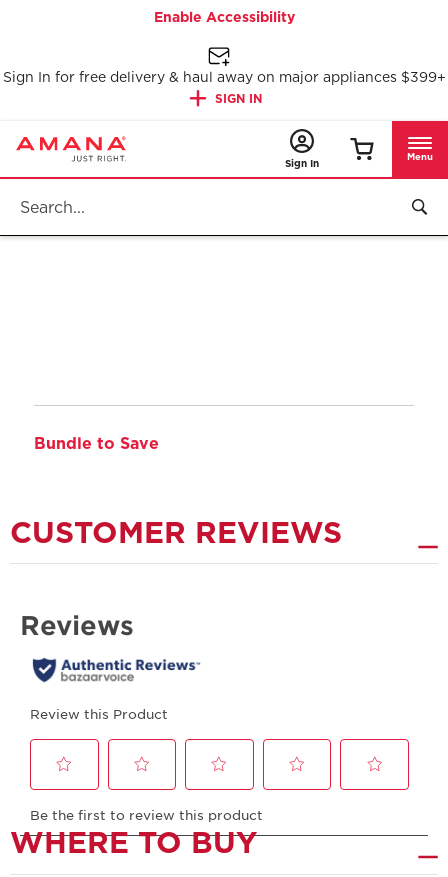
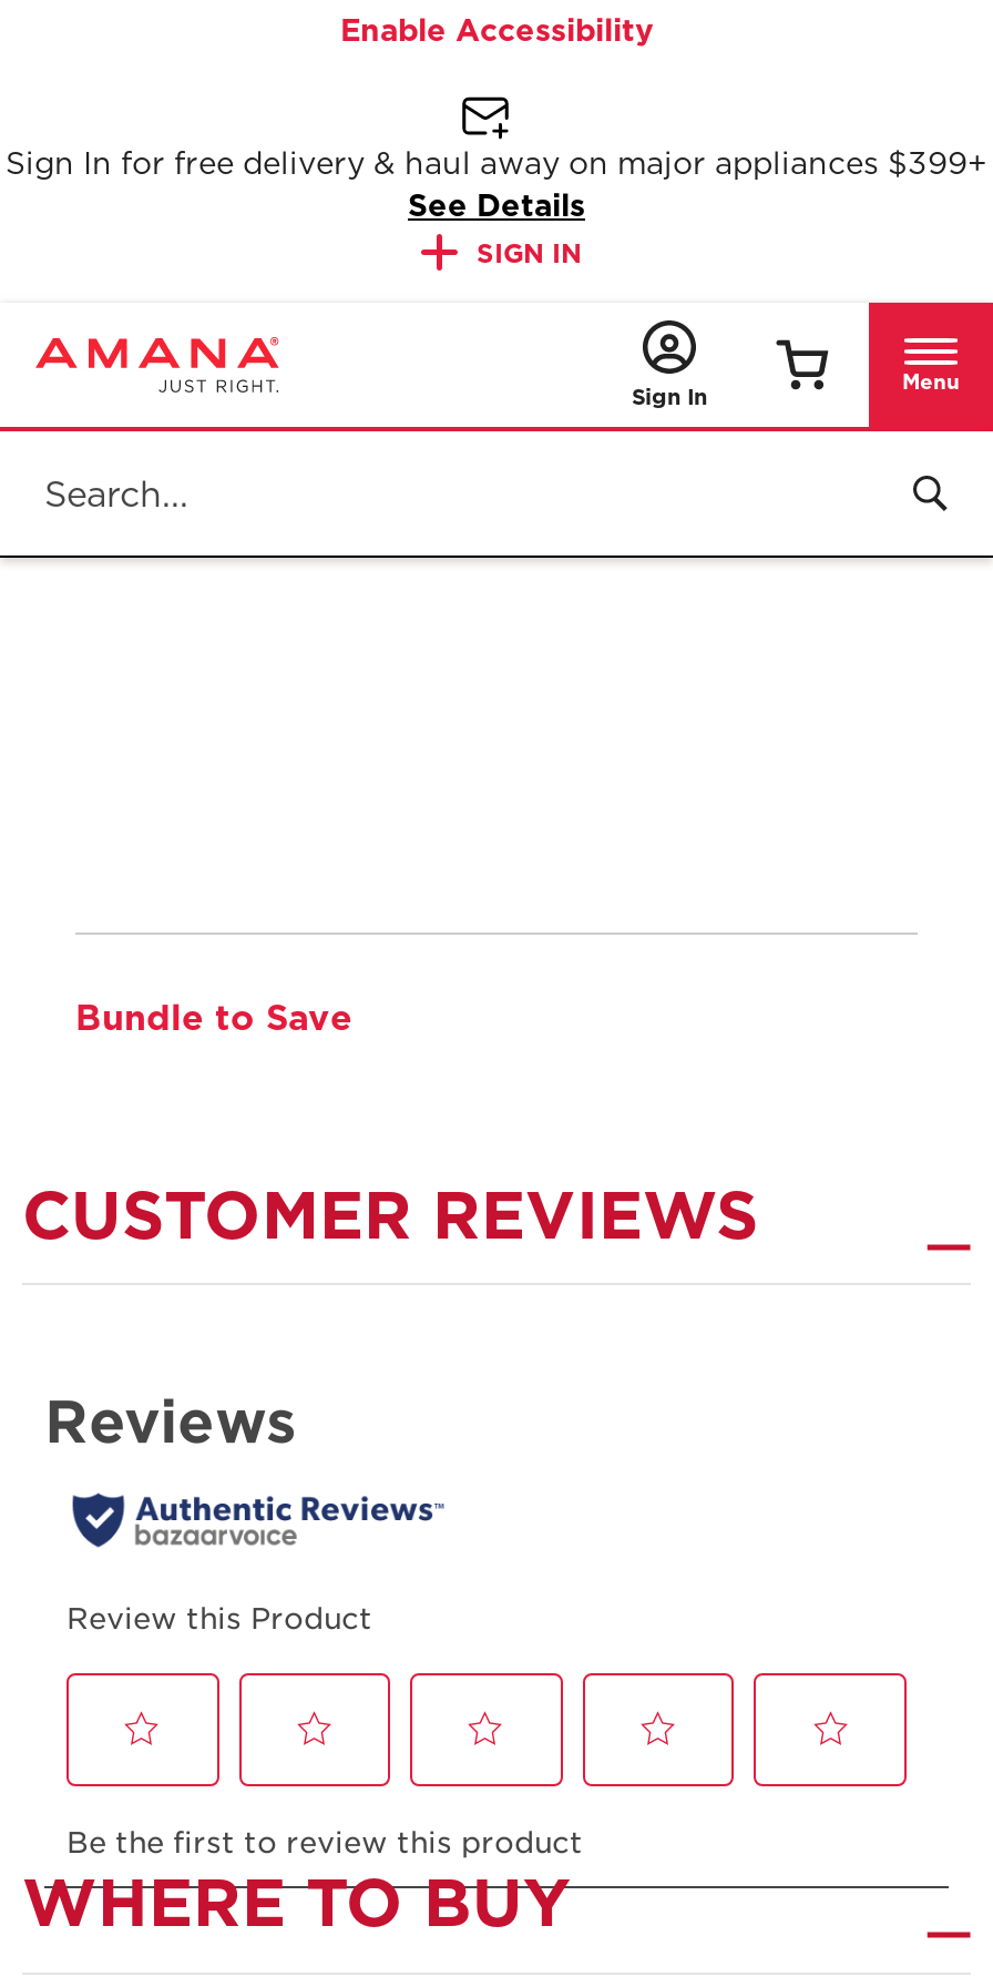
+ See Details
